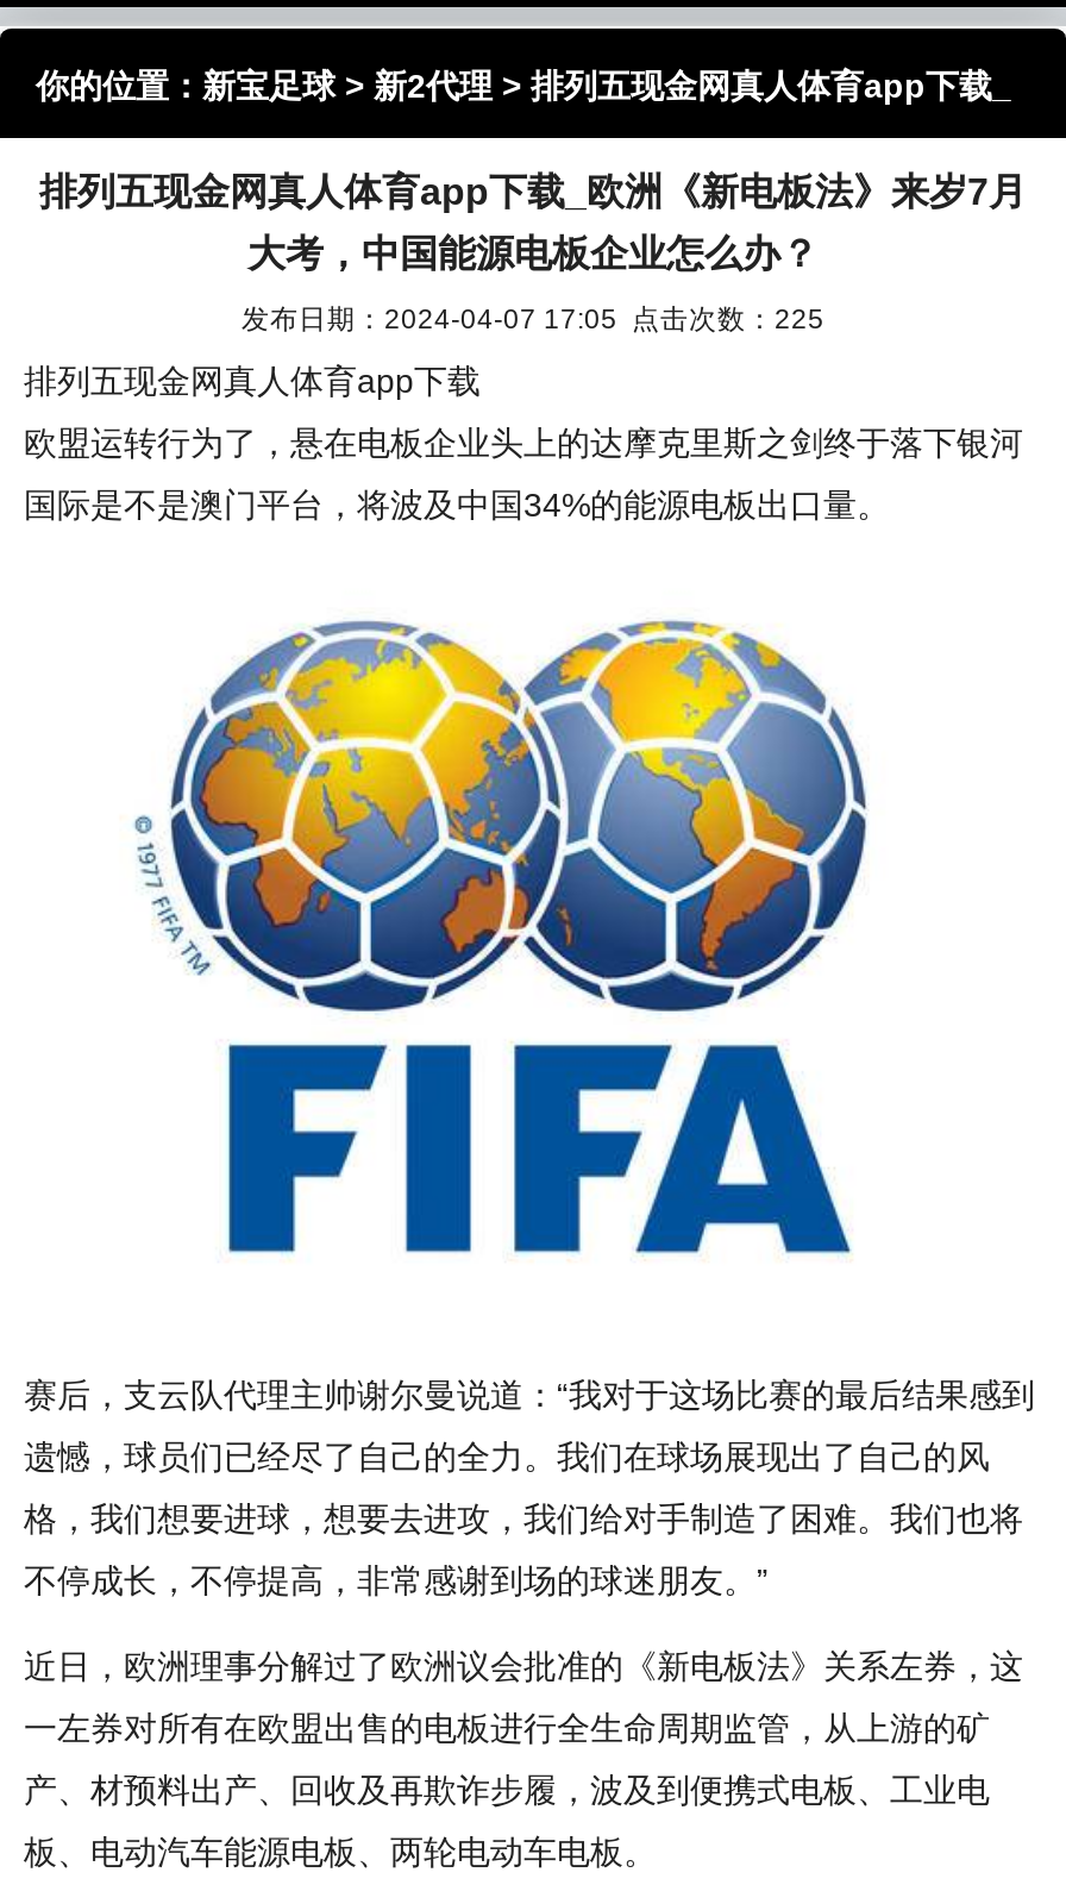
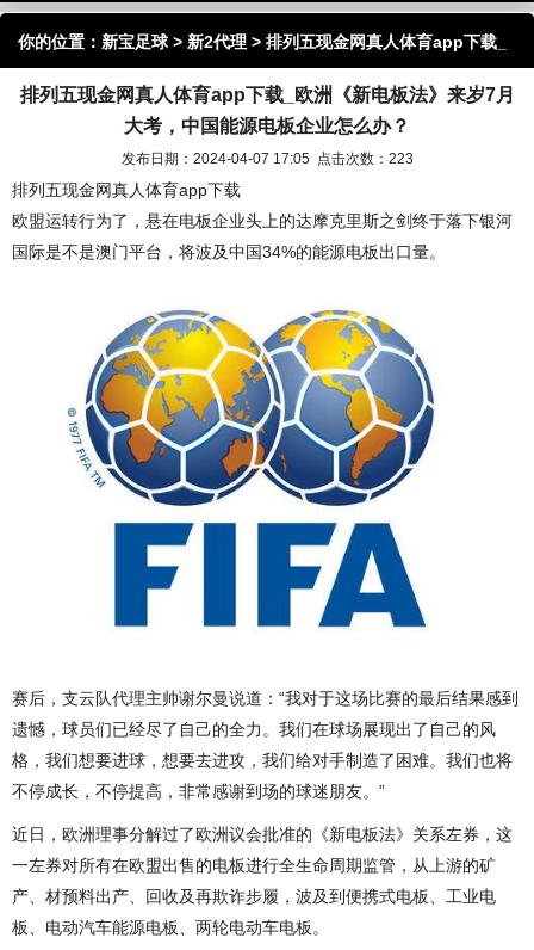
- 发布日期：2024-04-07 17:05 点击次数：225
+ 发布日期：2024-04-07 17:05 点击次数：223
